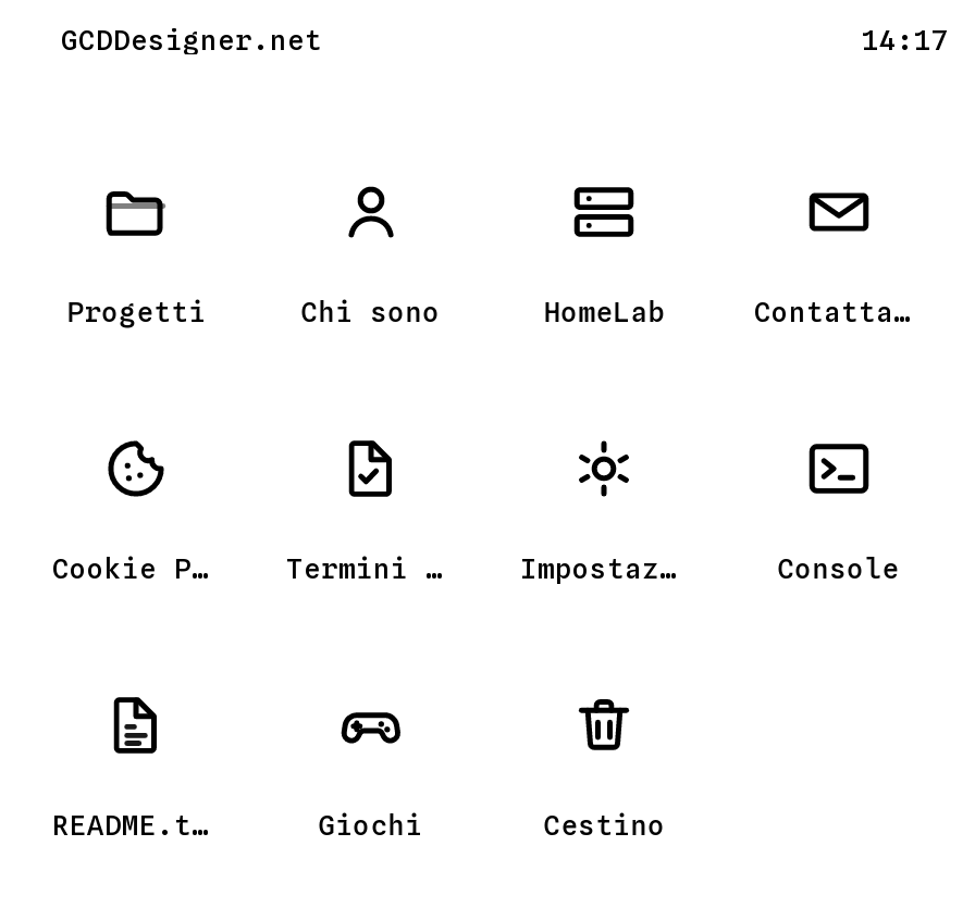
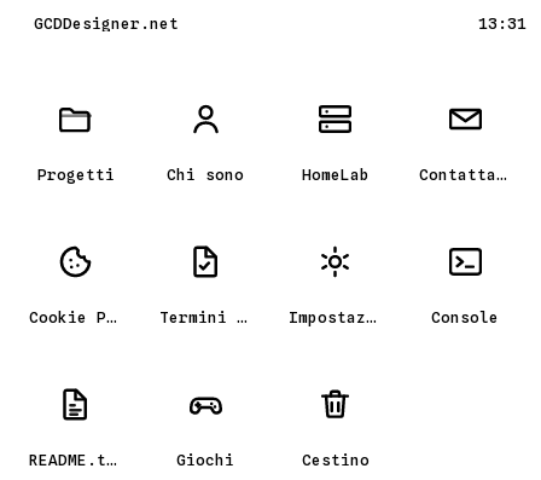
- 14:17
+ 13:31
